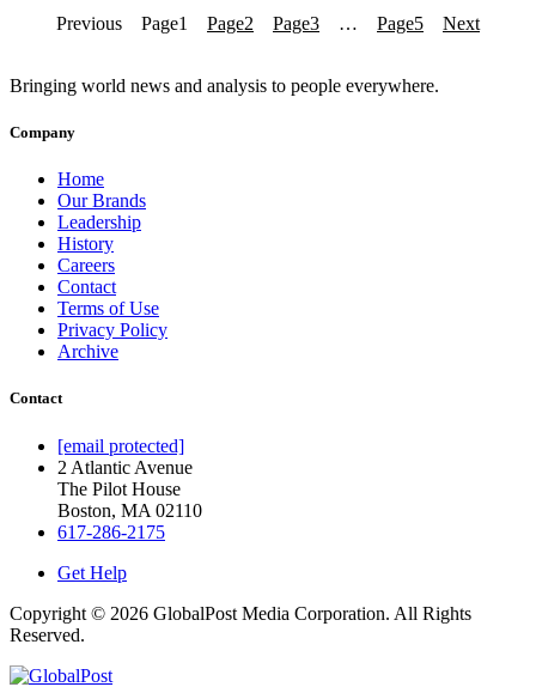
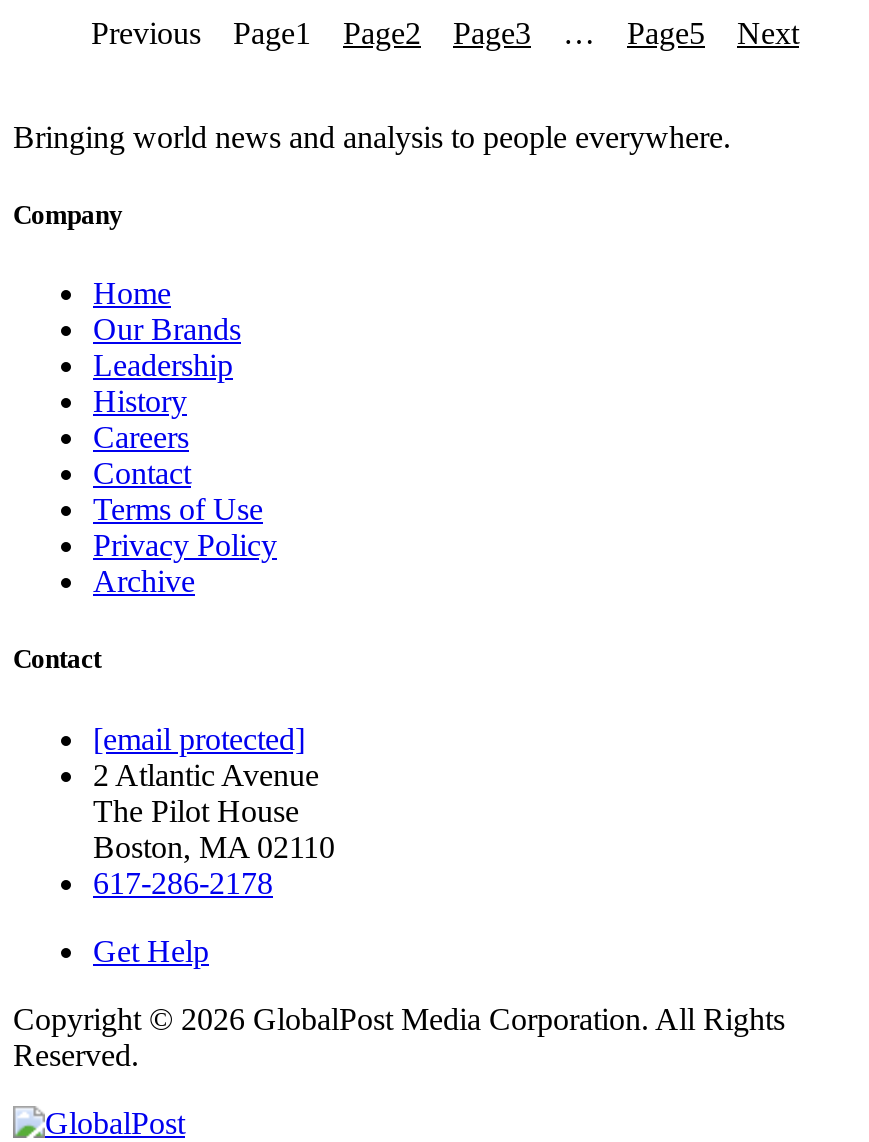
- 617-286-2175
+ 617-286-2178
